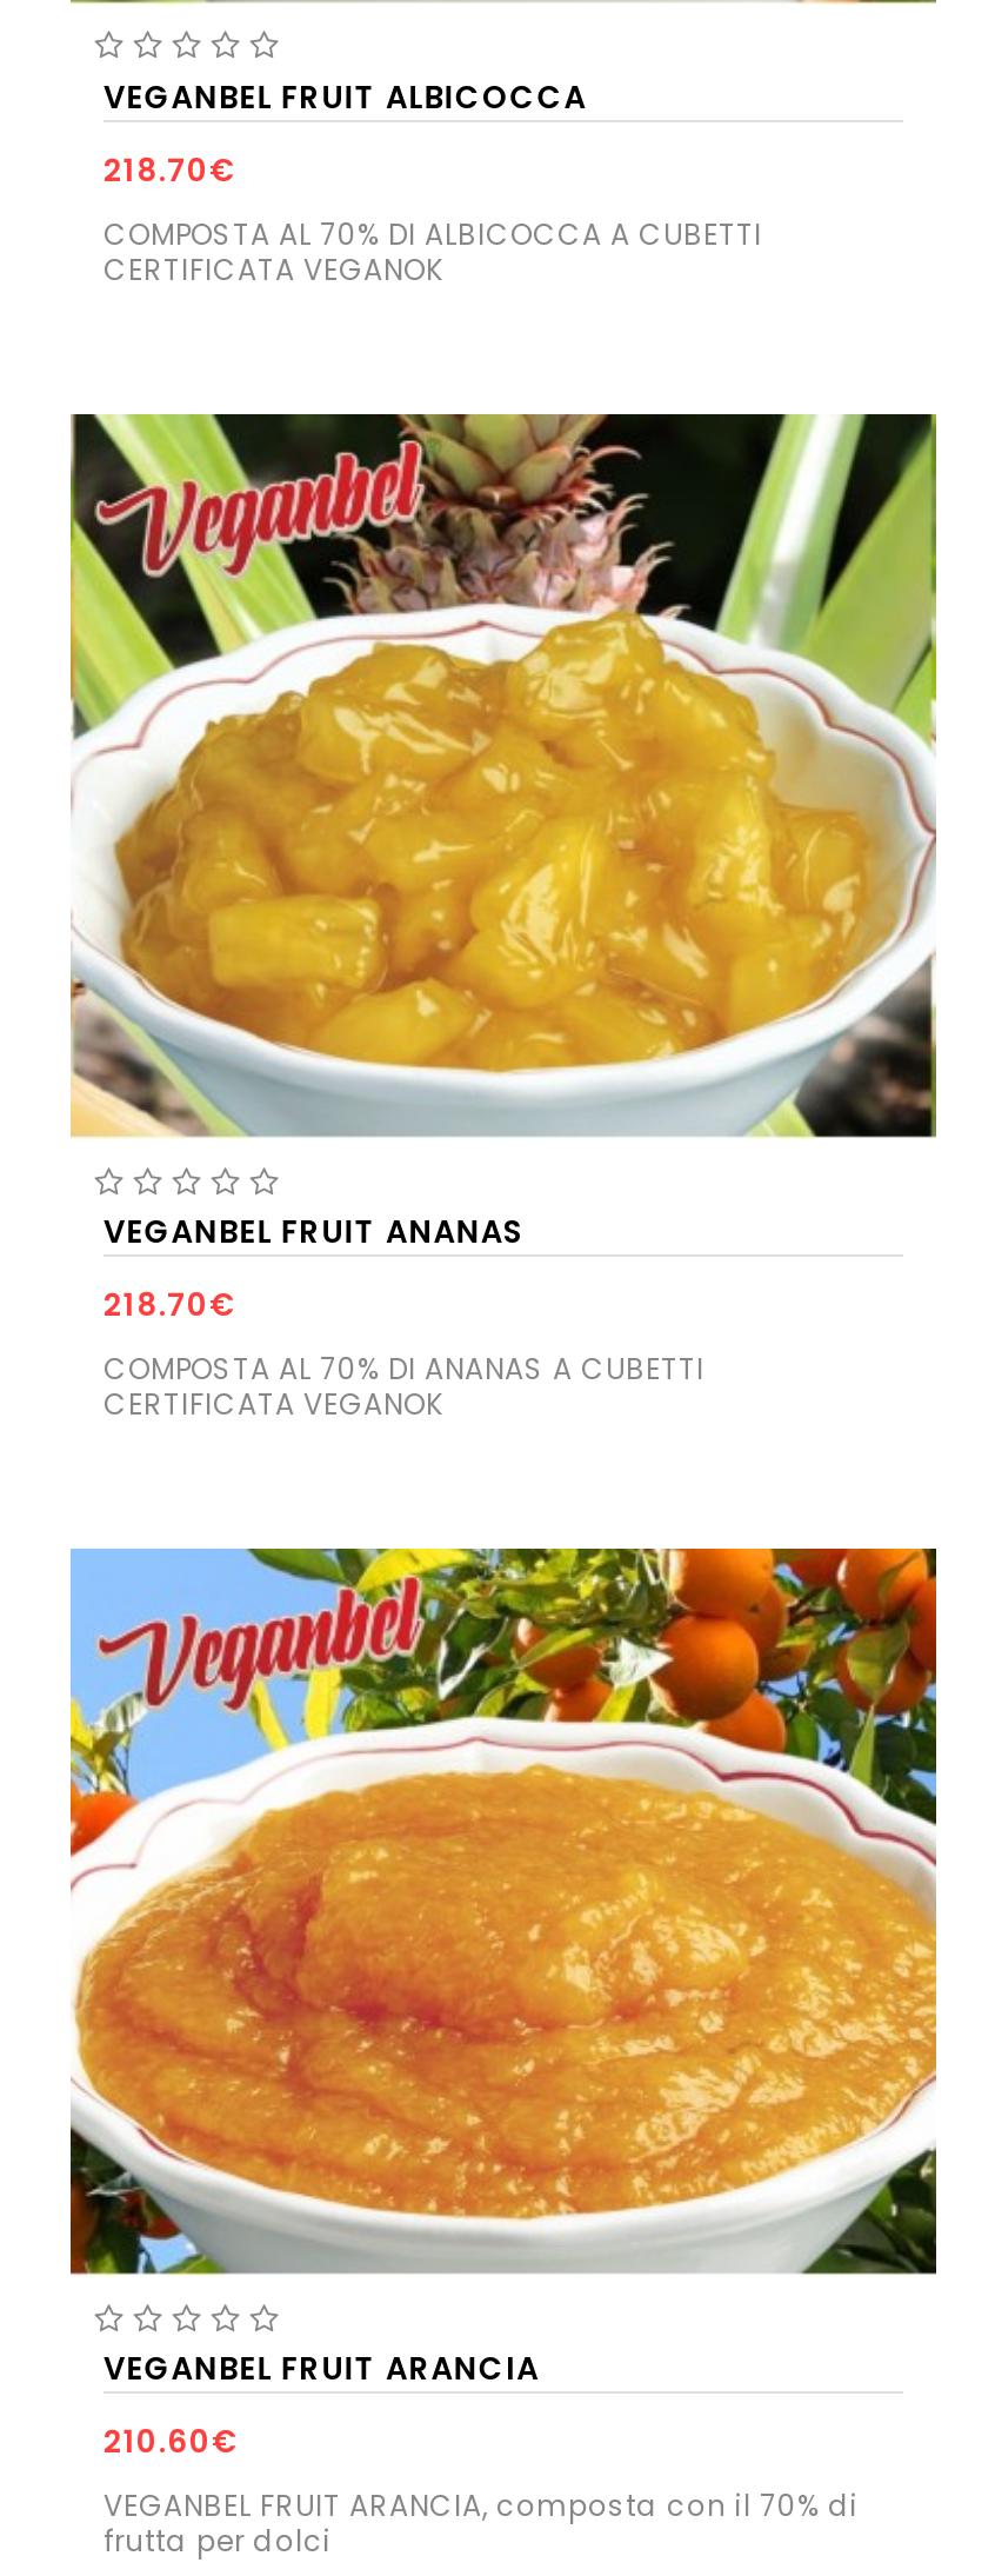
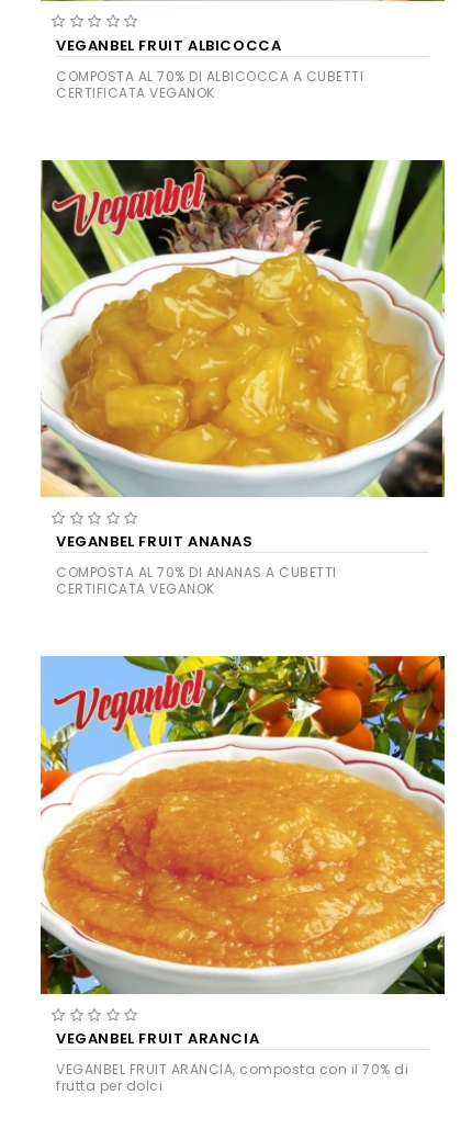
- 218.70€

- 218.70€

- 210.60€
